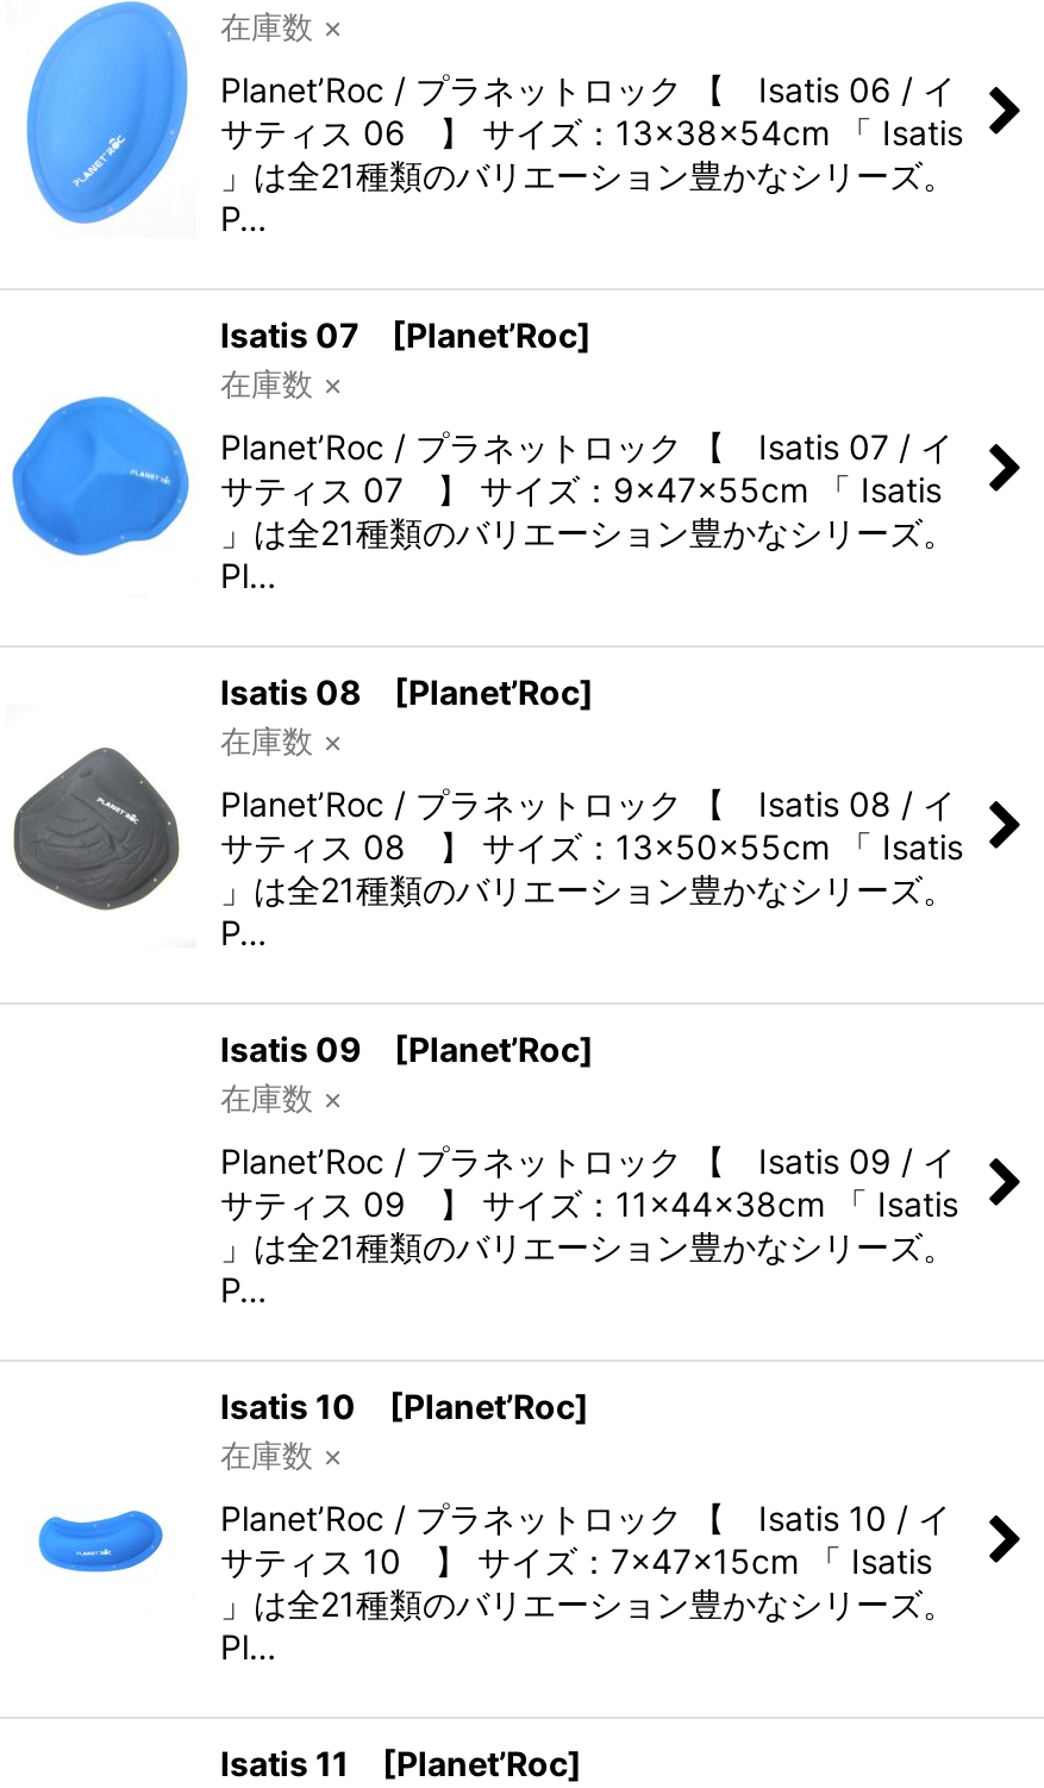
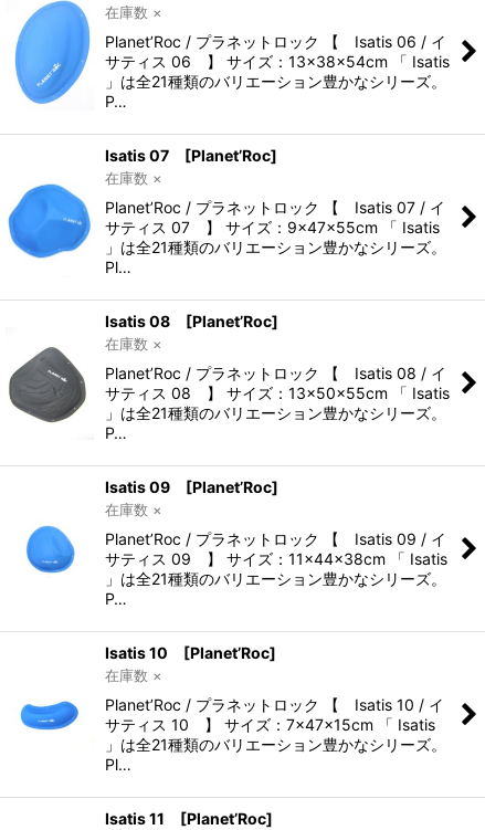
+ [image]
